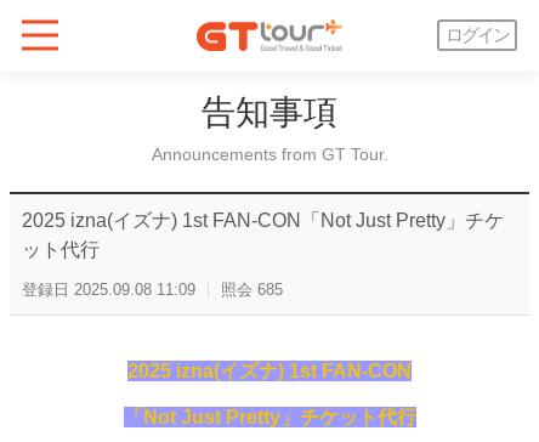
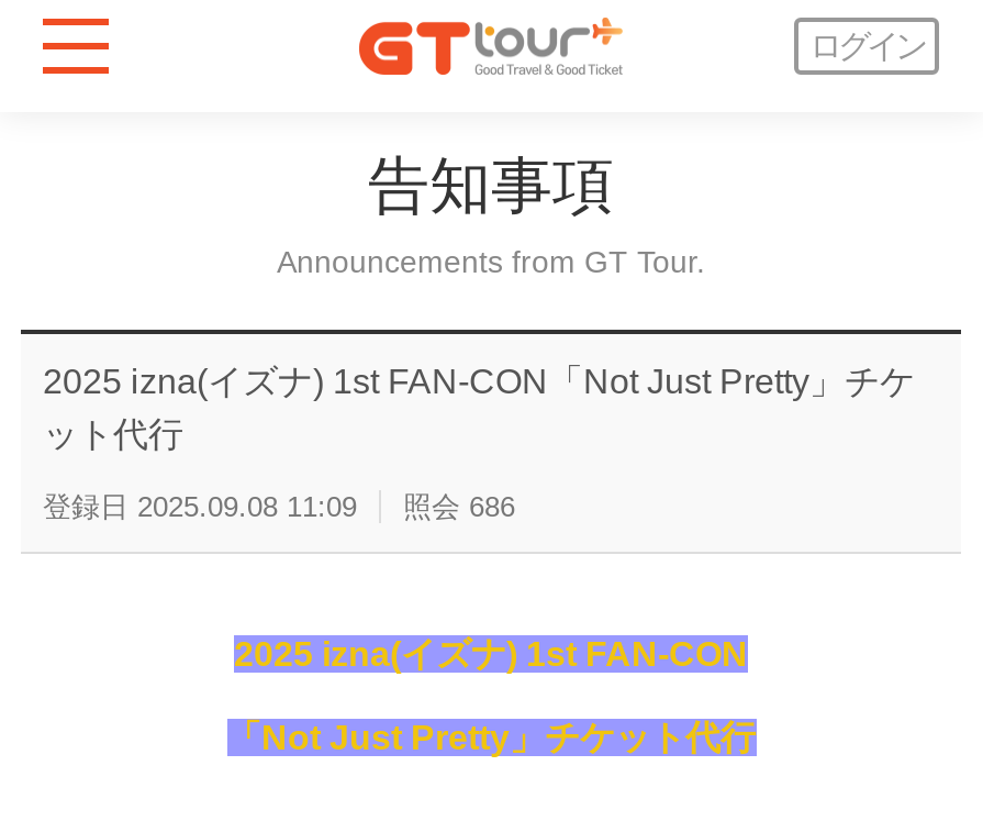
- 登録日2025.09.08 11:09 照会685
+ 登録日2025.09.08 11:09 照会686
